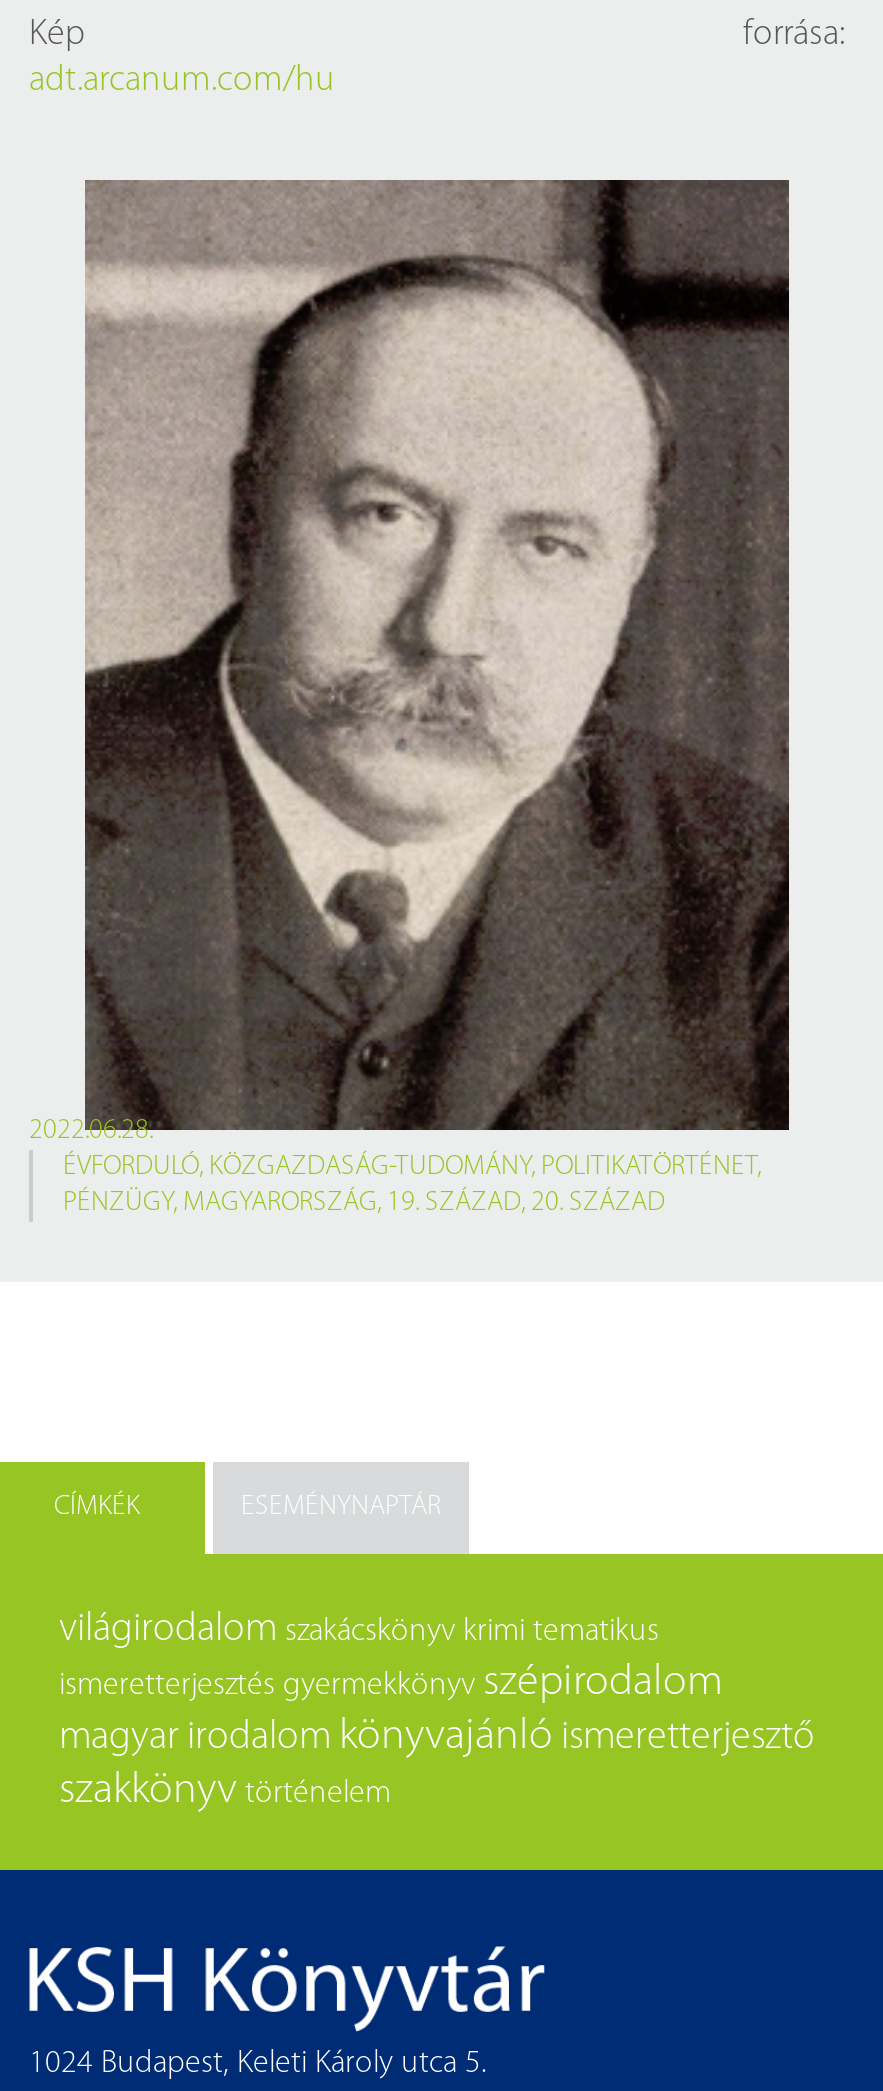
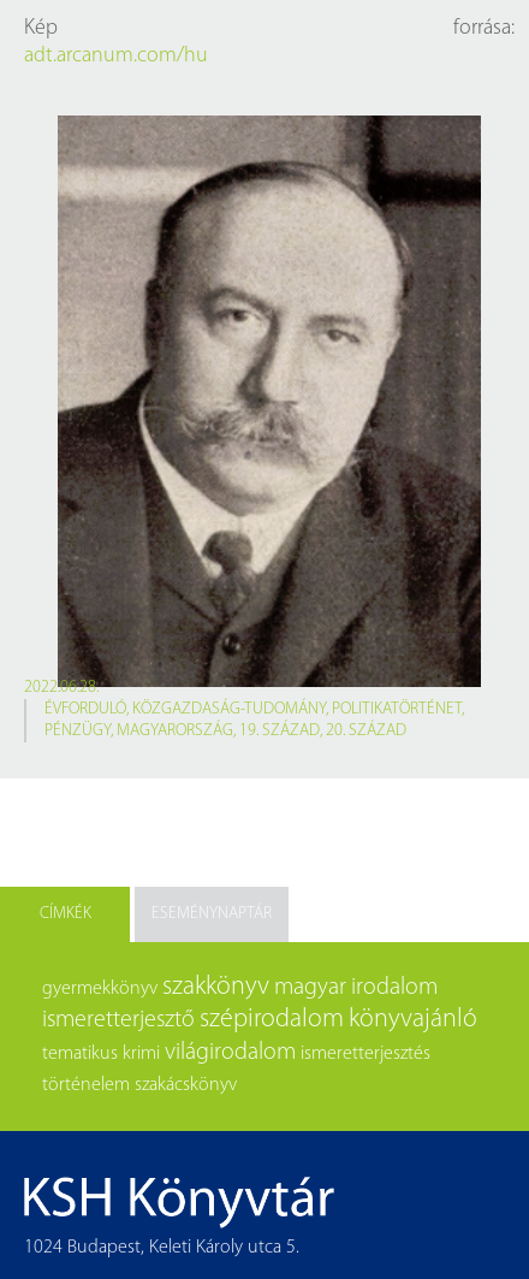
- világirodalom szakácskönyv krimi tematikus
- ismeretterjesztés gyermekkönyv szépirodalom
- magyar irodalom könyvajánló ismeretterjesztő
- szakkönyv történelem
+ gyermekkönyv szakkönyv magyar irodalom
+ ismeretterjesztő szépirodalom könyvajánló
+ tematikus krimi világirodalom ismeretterjesztés
+ történelem szakácskönyv
